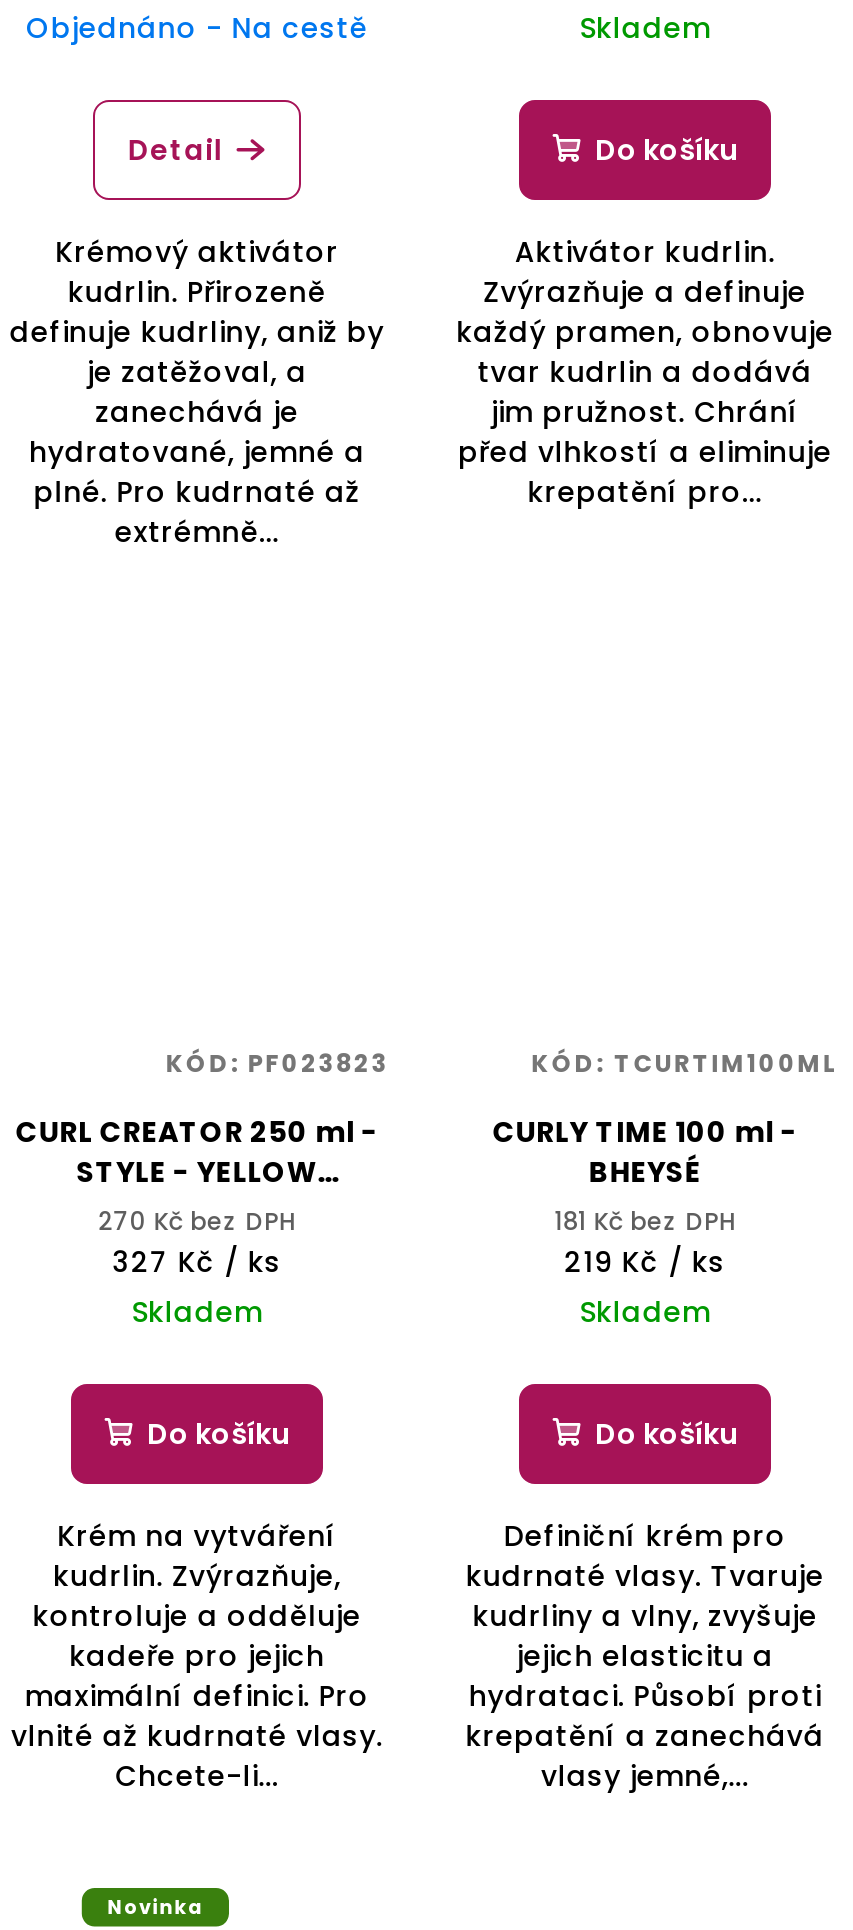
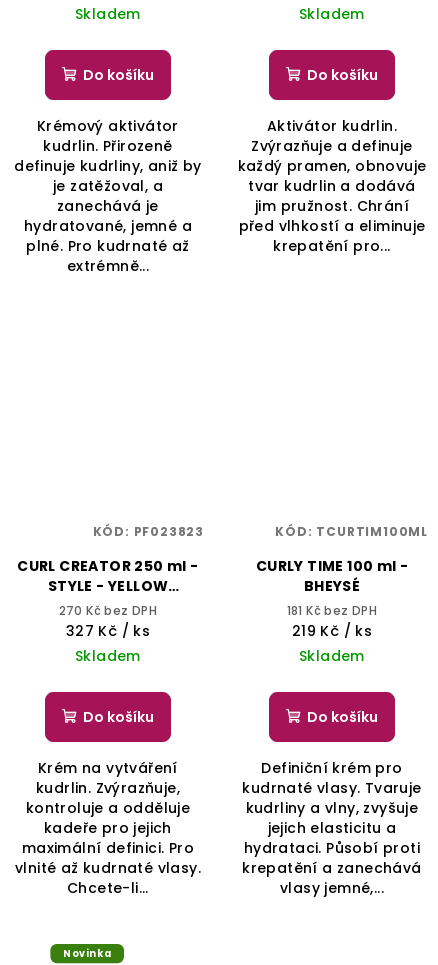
- Objednáno - Na cestě
+ Skladem

- Detail
+ Do košíku
